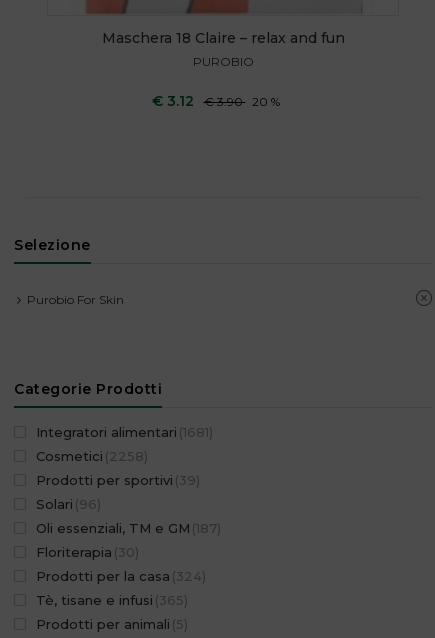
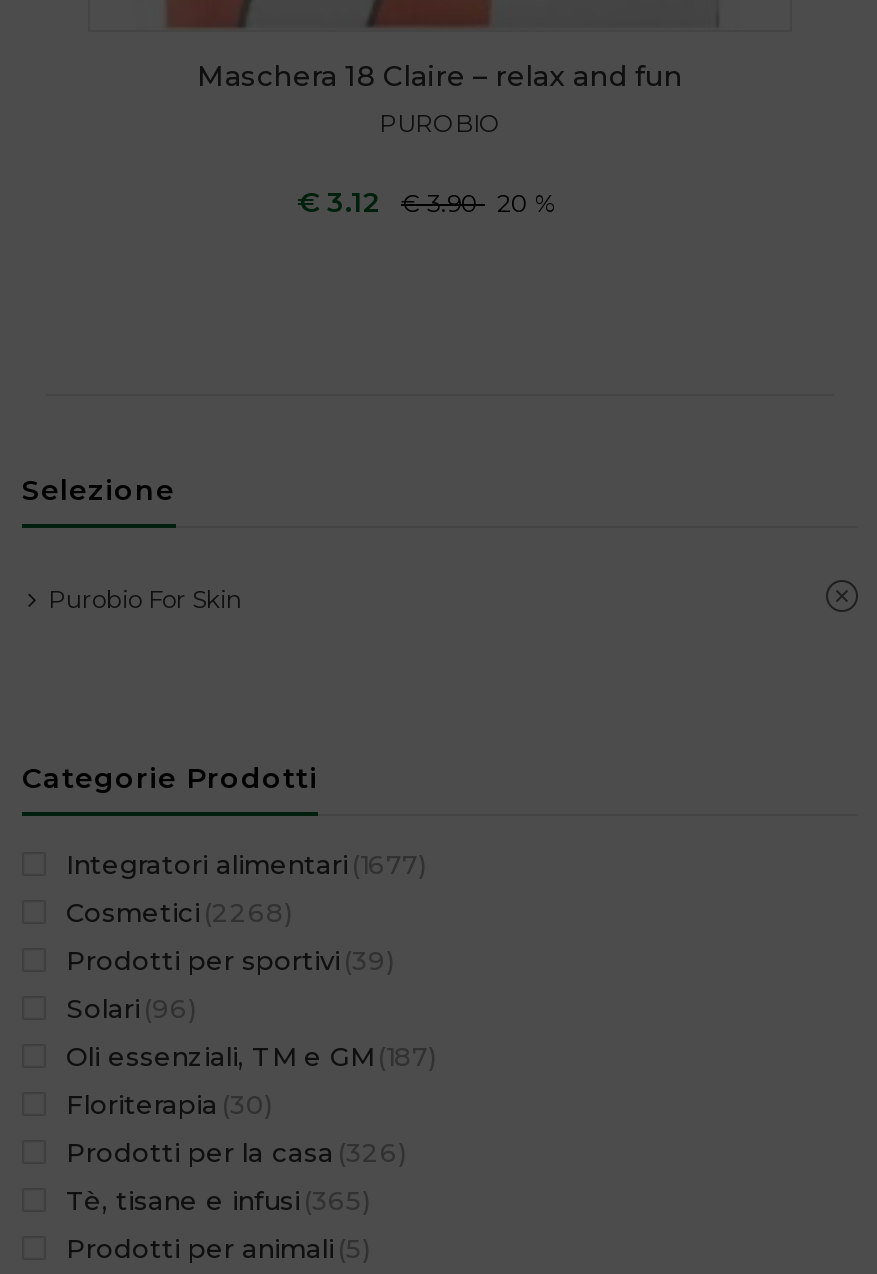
- Integratori alimentari (1681)
+ Integratori alimentari (1677)

- Cosmetici (2258)
+ Cosmetici (2268)

- Prodotti per la casa (324)
+ Prodotti per la casa (326)
